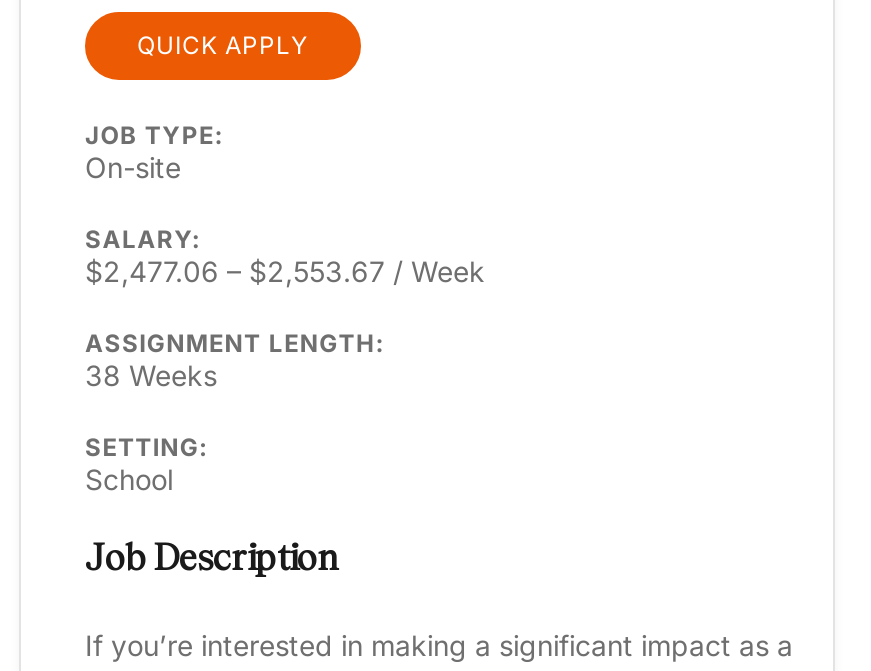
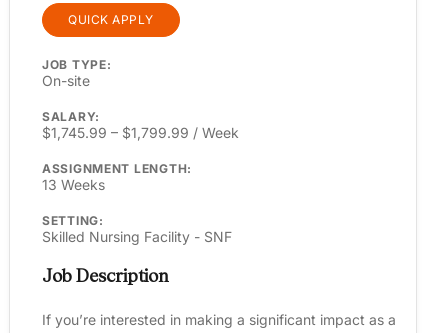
- $2,477.06 – $2,553.67 / Week
+ $1,745.99 – $1,799.99 / Week

- 38 Weeks
+ 13 Weeks

- School
+ Skilled Nursing Facility - SNF
